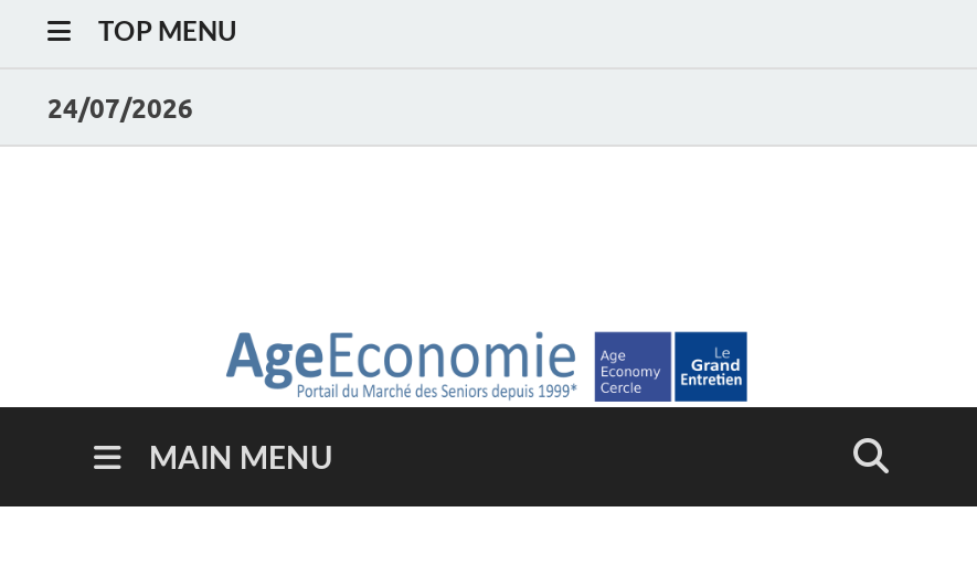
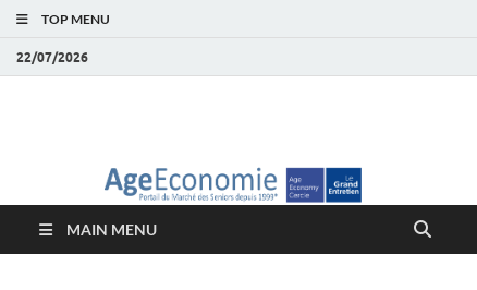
- 24/07/2026
+ 22/07/2026
